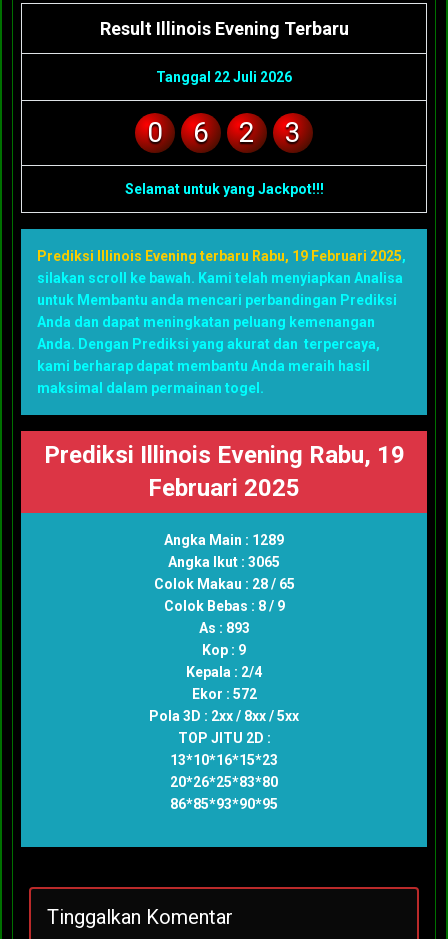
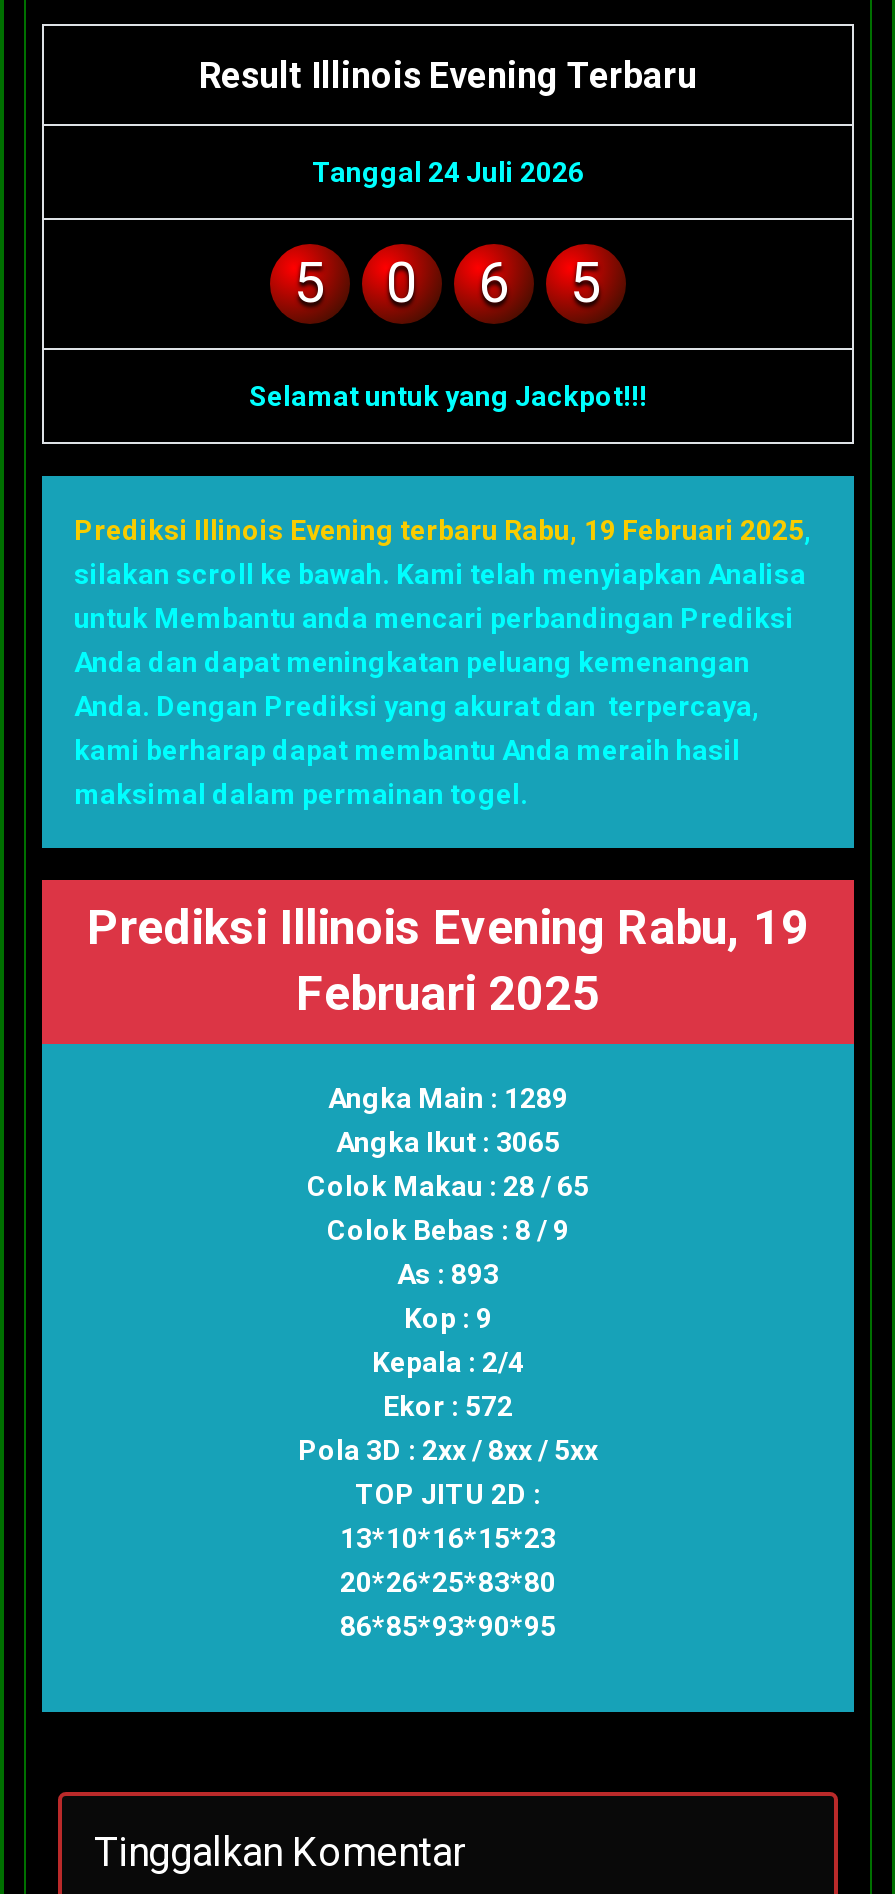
- Tanggal 22 Juli 2026
+ Tanggal 24 Juli 2026
+ 5

- 2
- 3
+ 5
